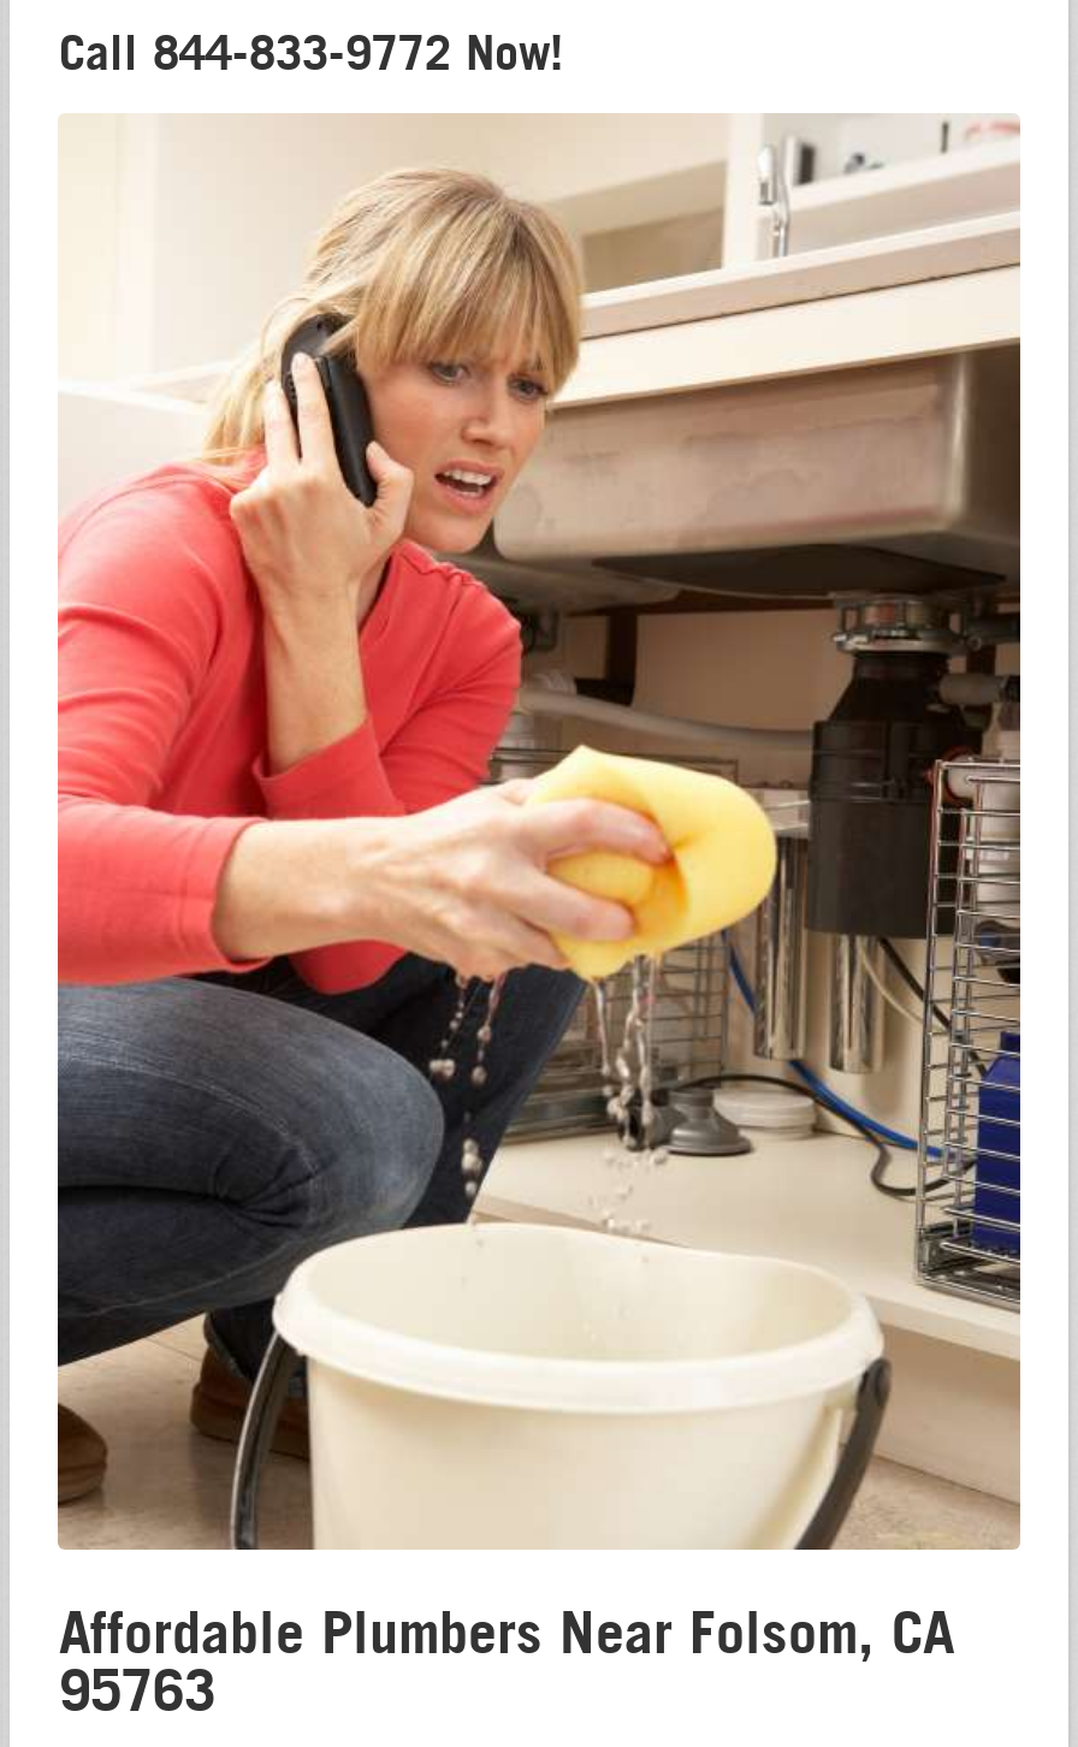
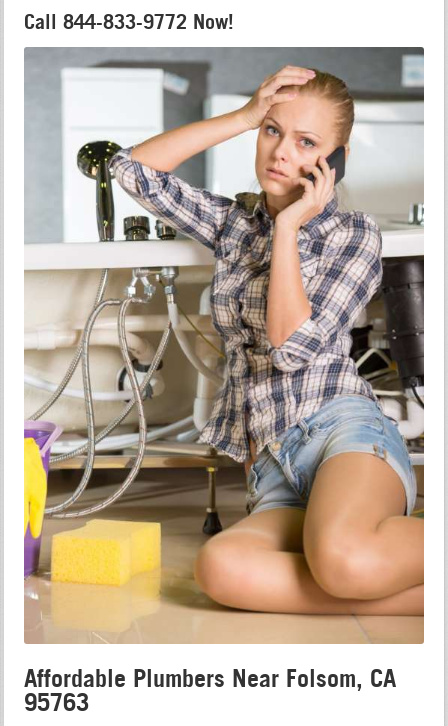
- [image]
+ [image]
